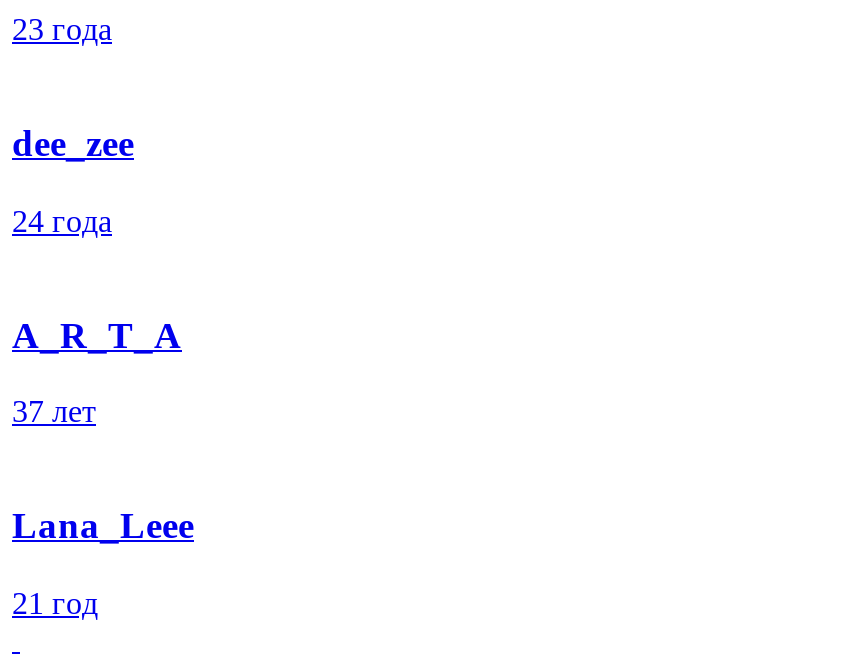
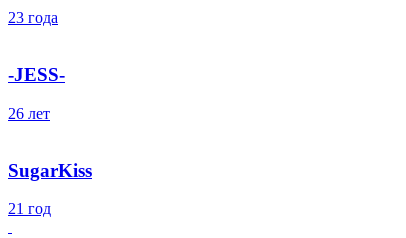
- dee_zee
- 24 года
- A_R_T_A
- 37 лет
- Lana_Leee
+ -JESS-
+ 26 лет
+ SugarKiss
